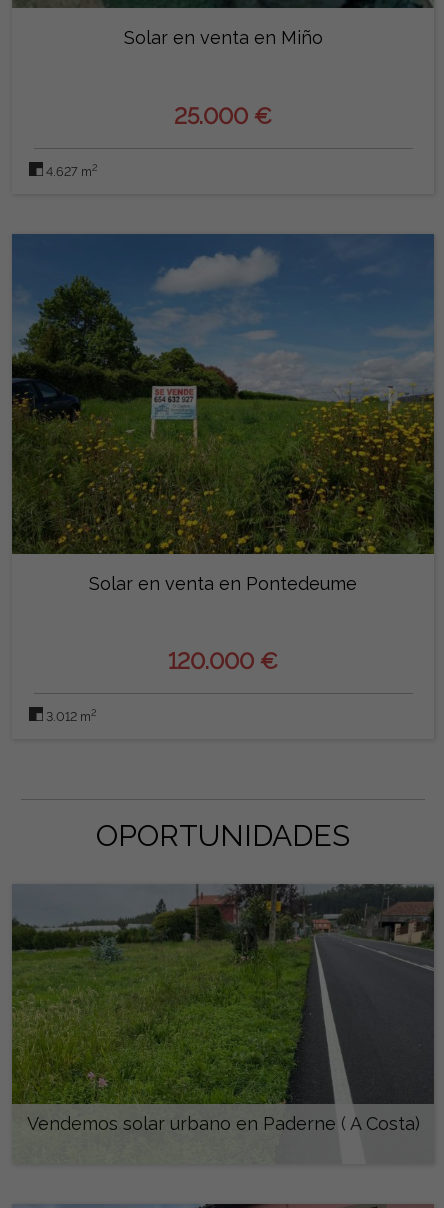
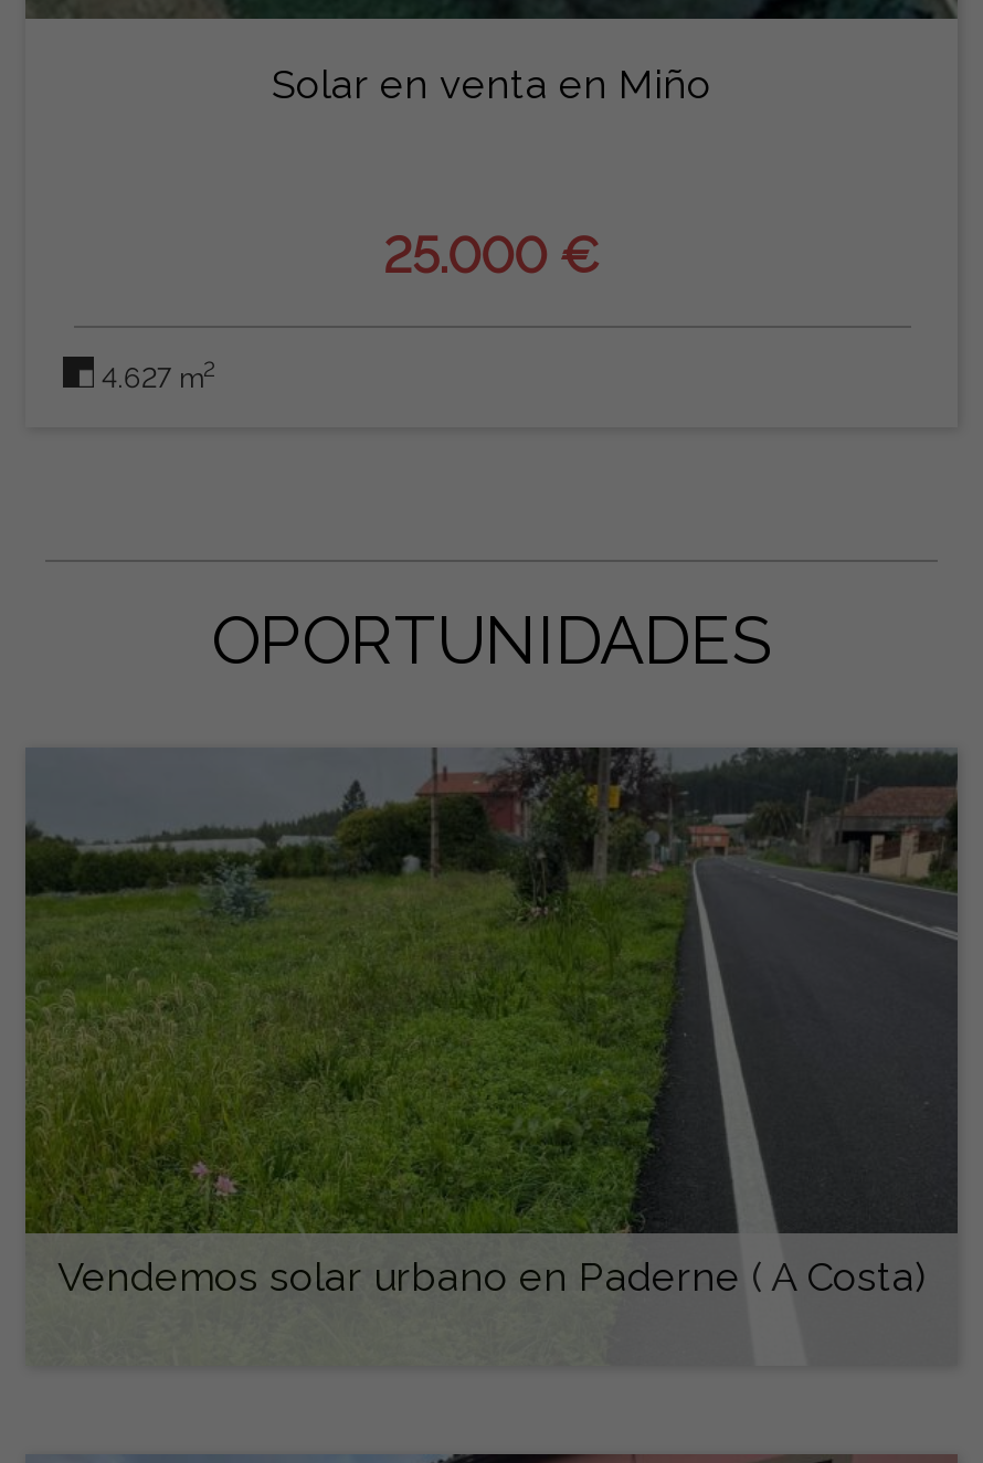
- [image]
- Solar en venta en Pontedeume
- 120.000 €
- 3.012 m2
